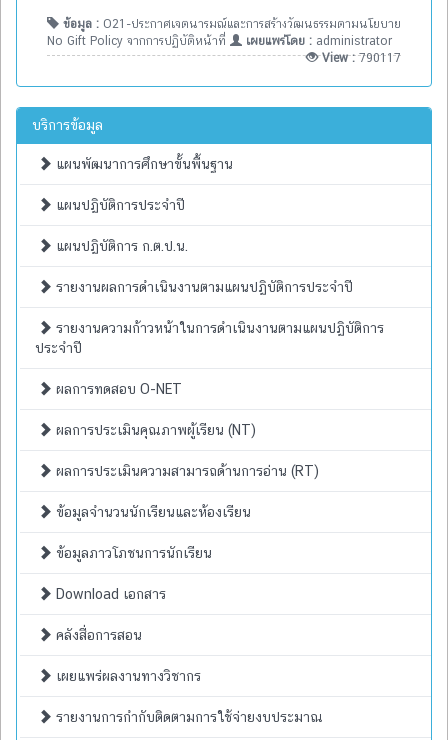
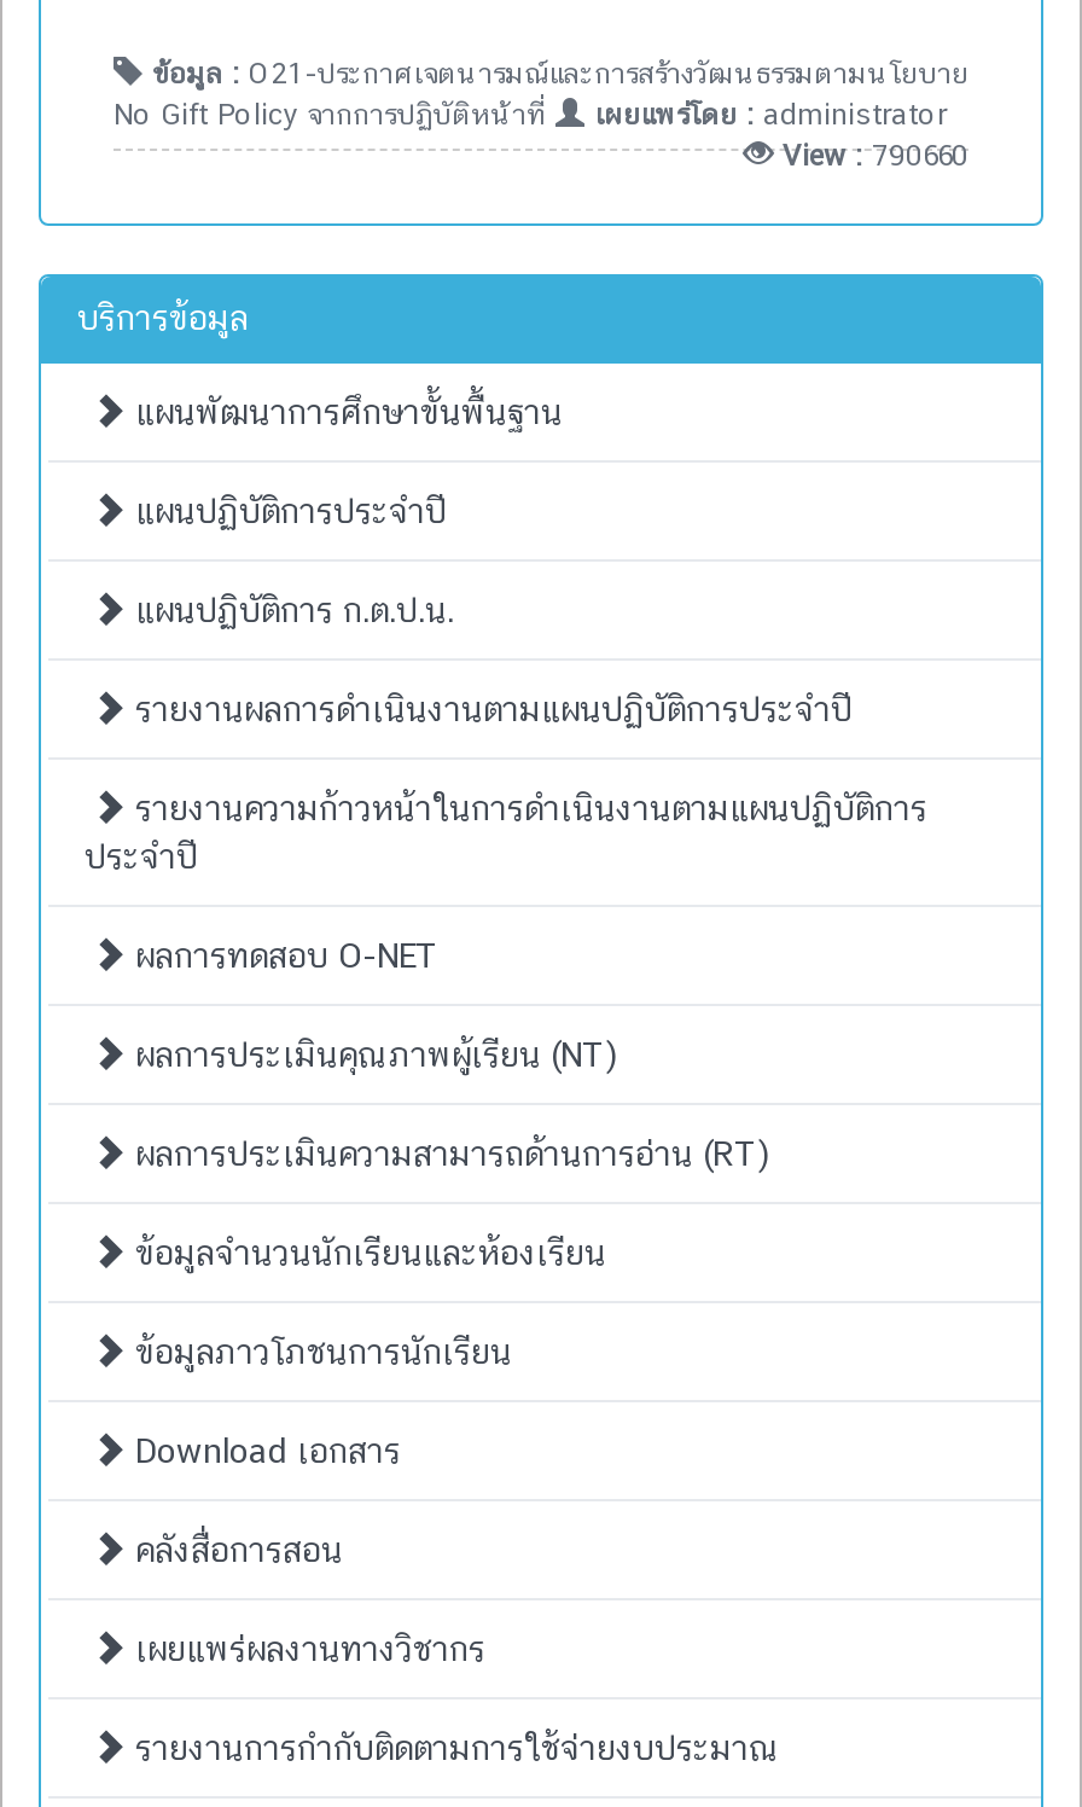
- View : 790117
+ View : 790660
